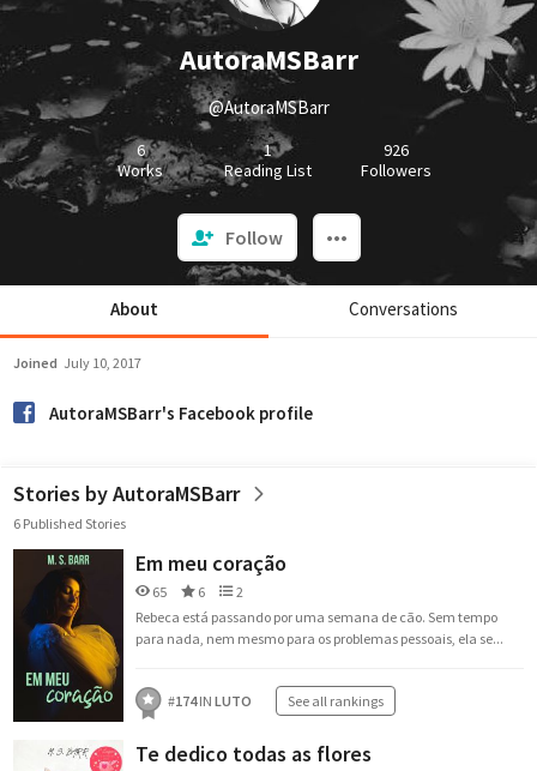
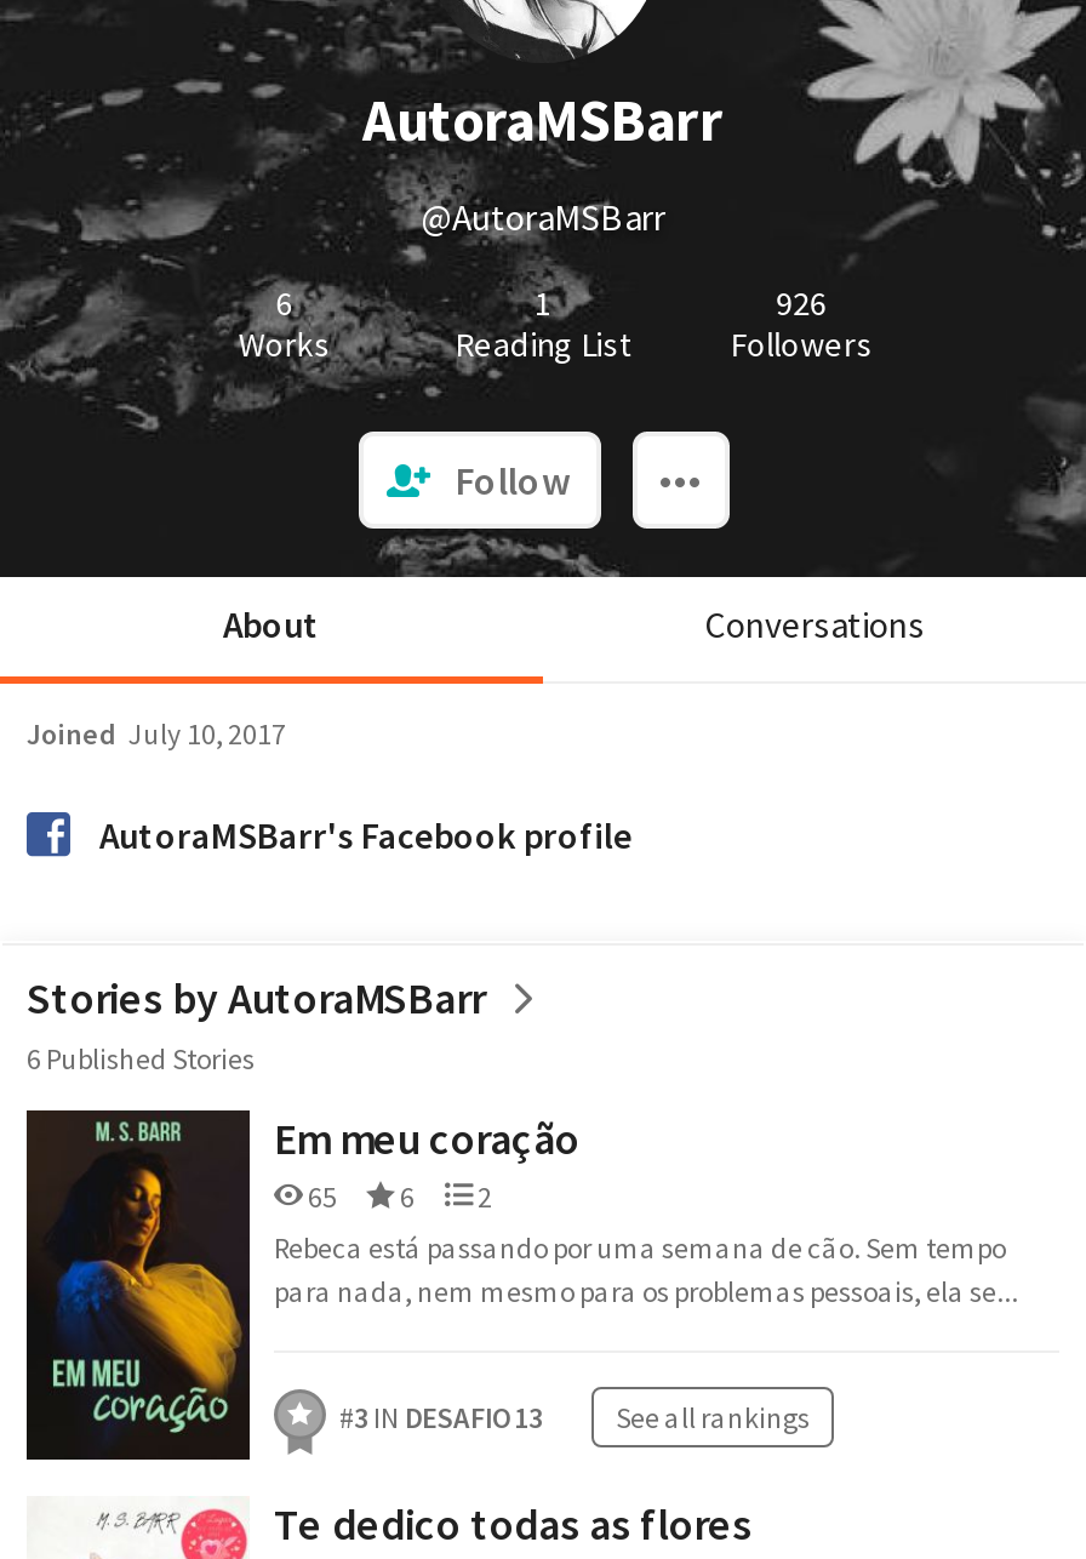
- #174 IN LUTO See all rankings
+ #3 IN DESAFIO13 See all rankings
